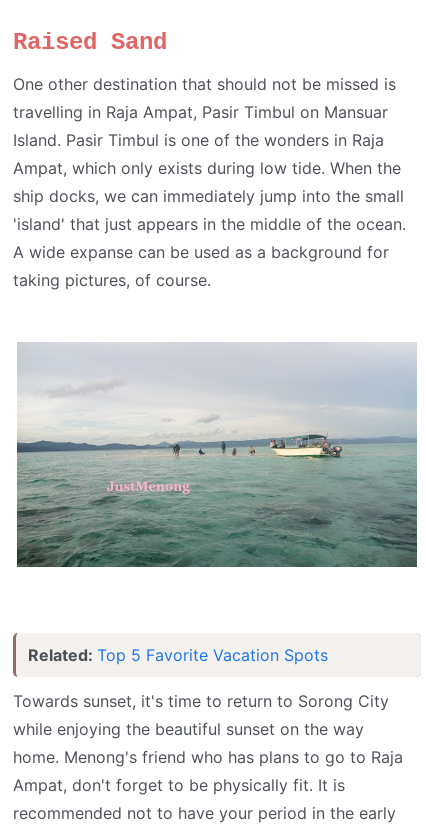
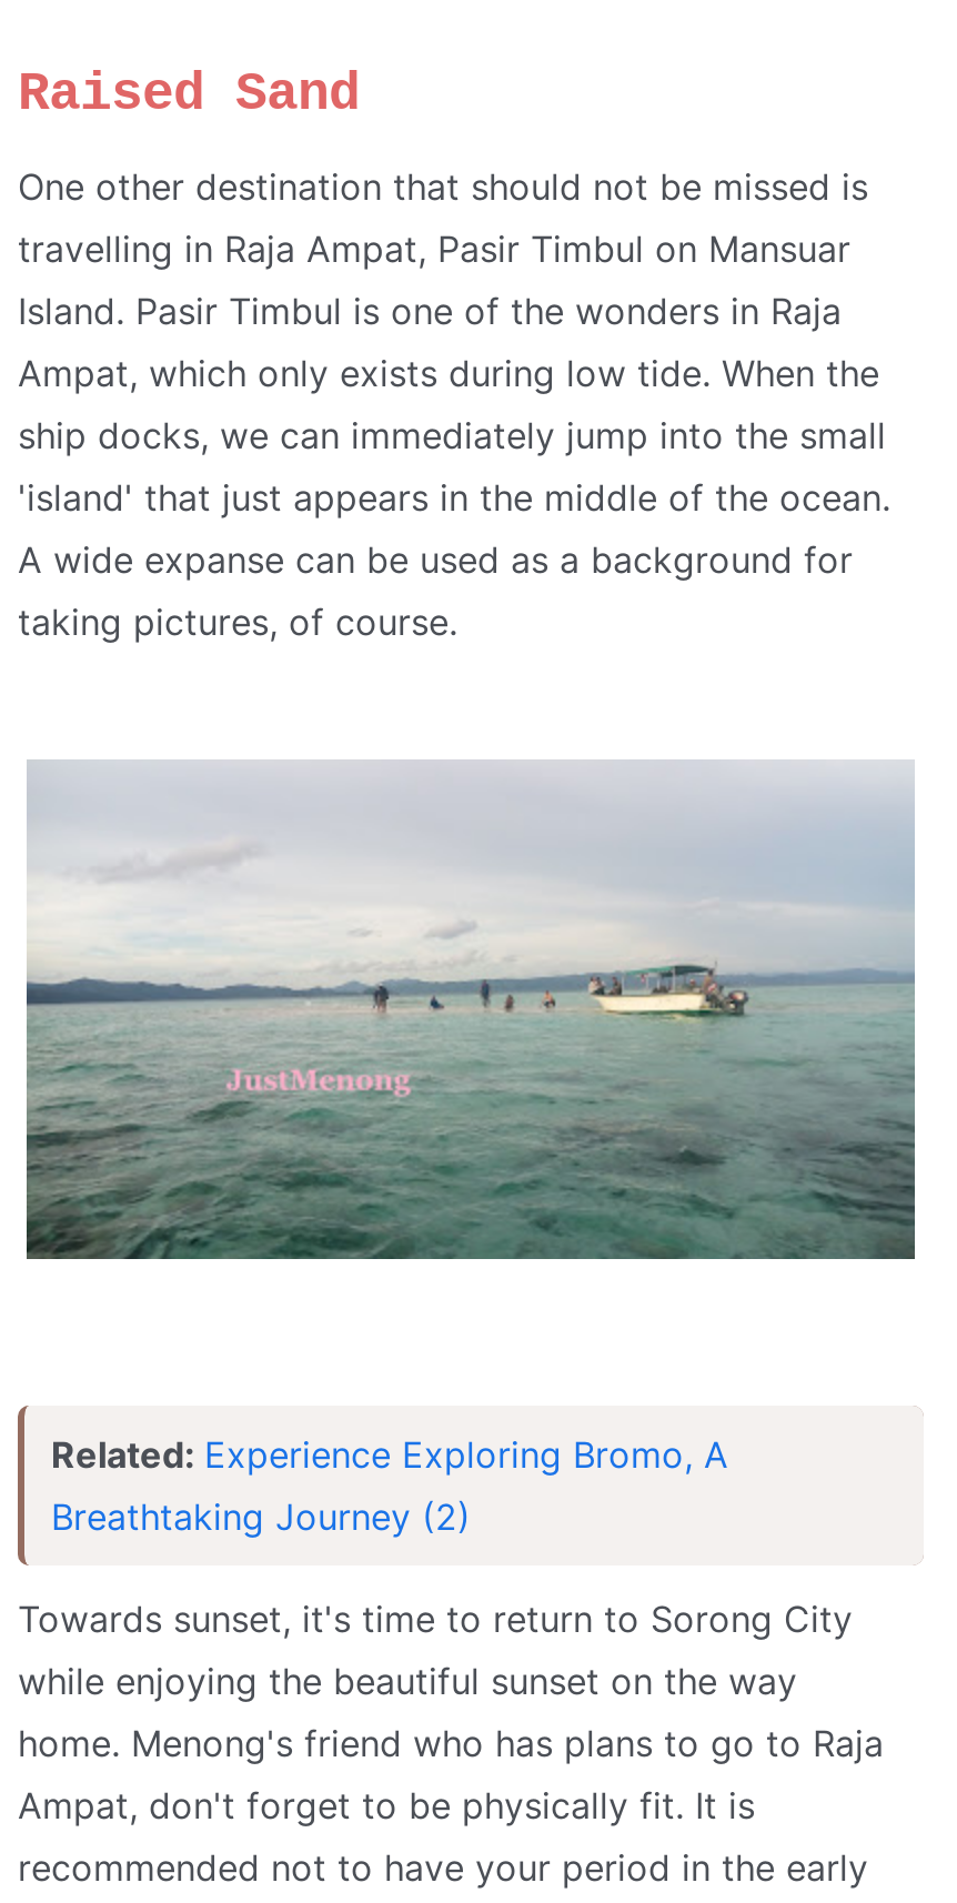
- Related: Top 5 Favorite Vacation Spots
+ Related: Experience Exploring Bromo, A
+ Breathtaking Journey (2)
